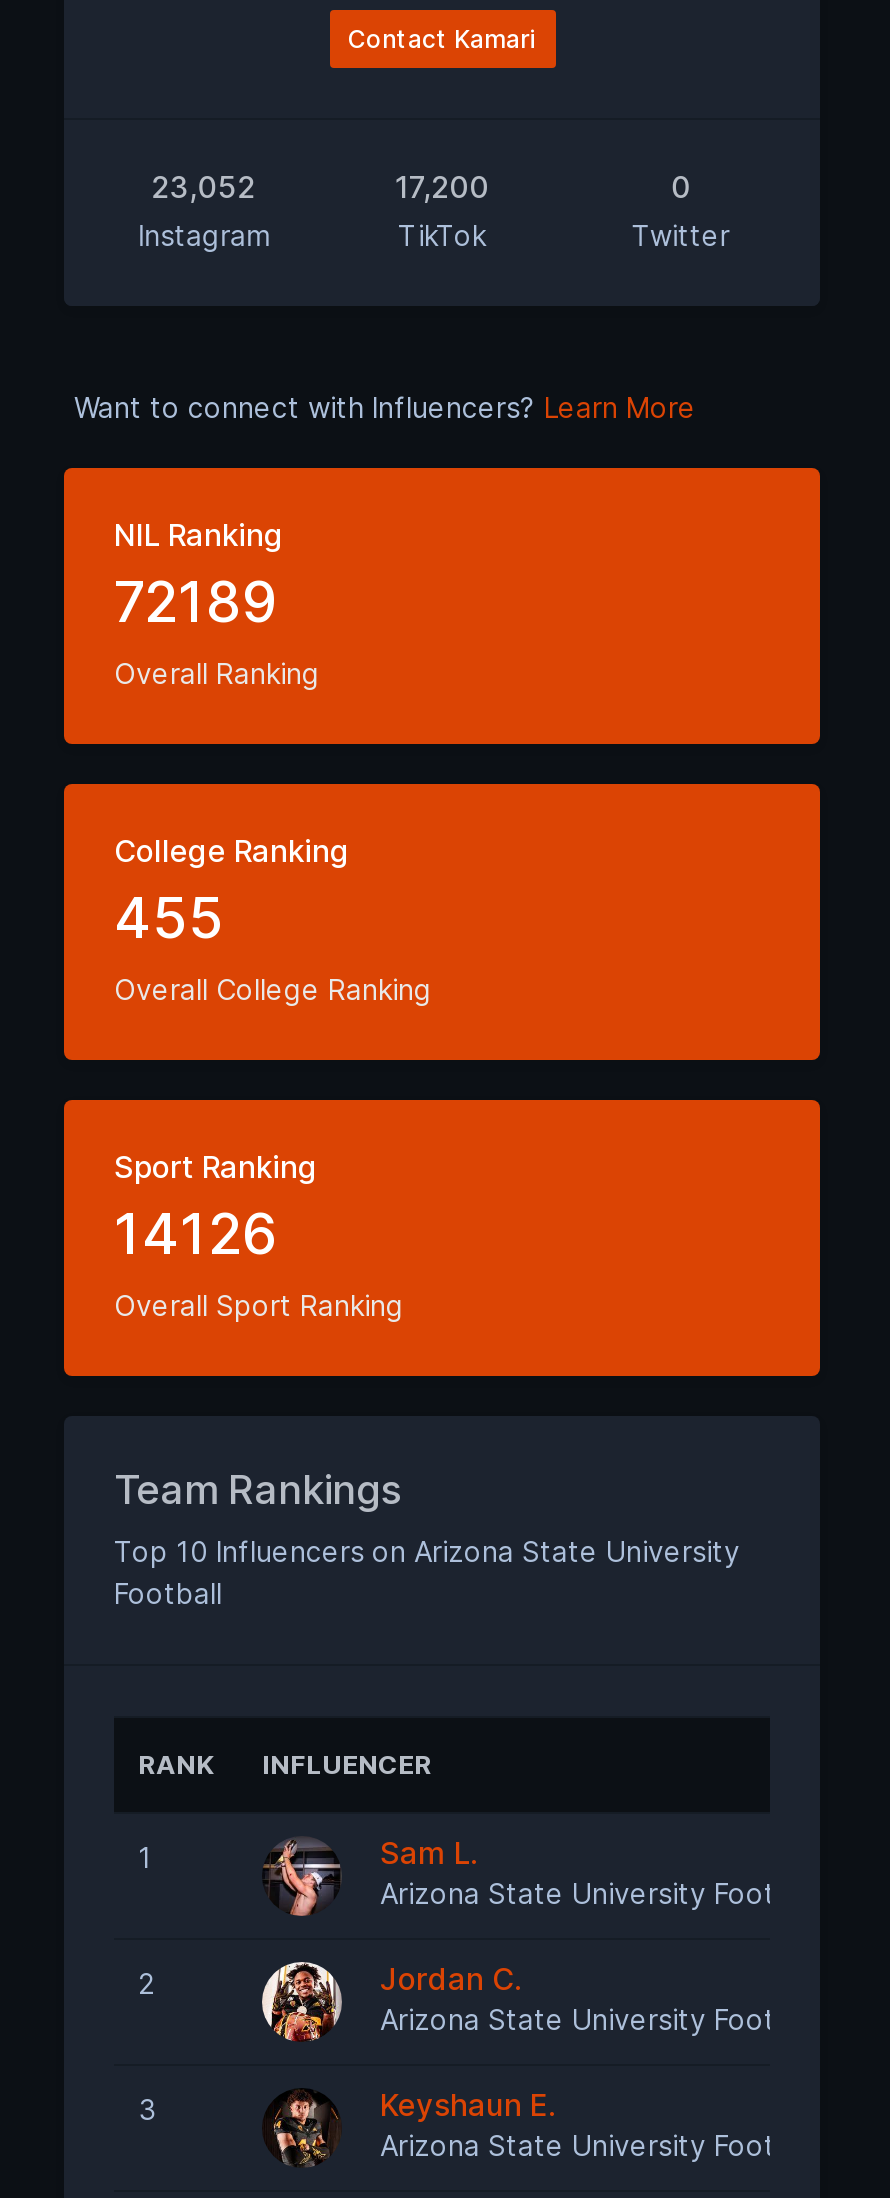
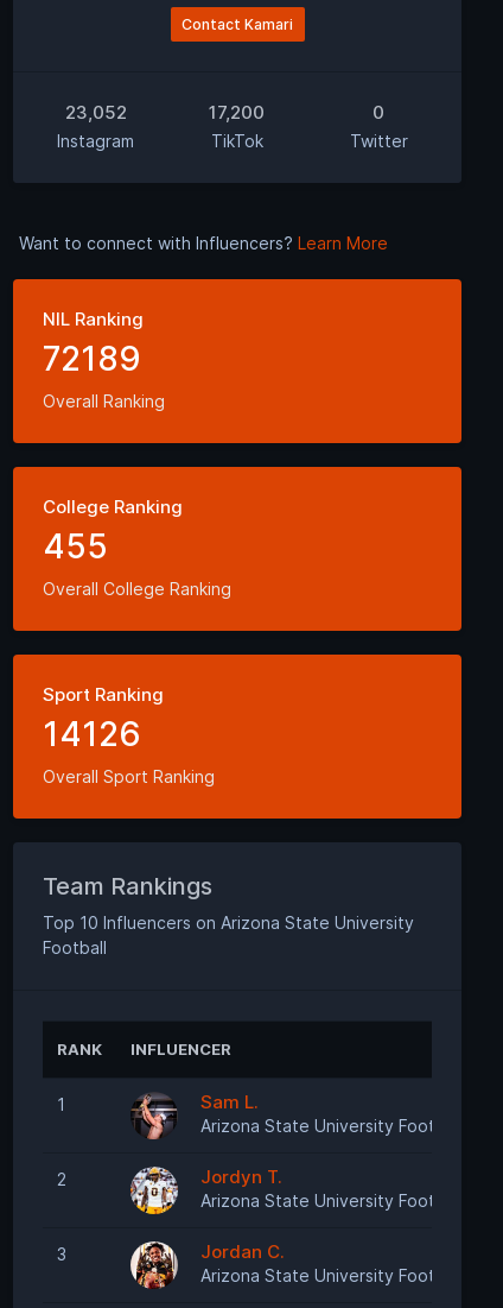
+ Jordyn T.

- [image]
+ [image]

moved down: Jordan C.

- [image]
+ [image]

- Keyshaun E.
